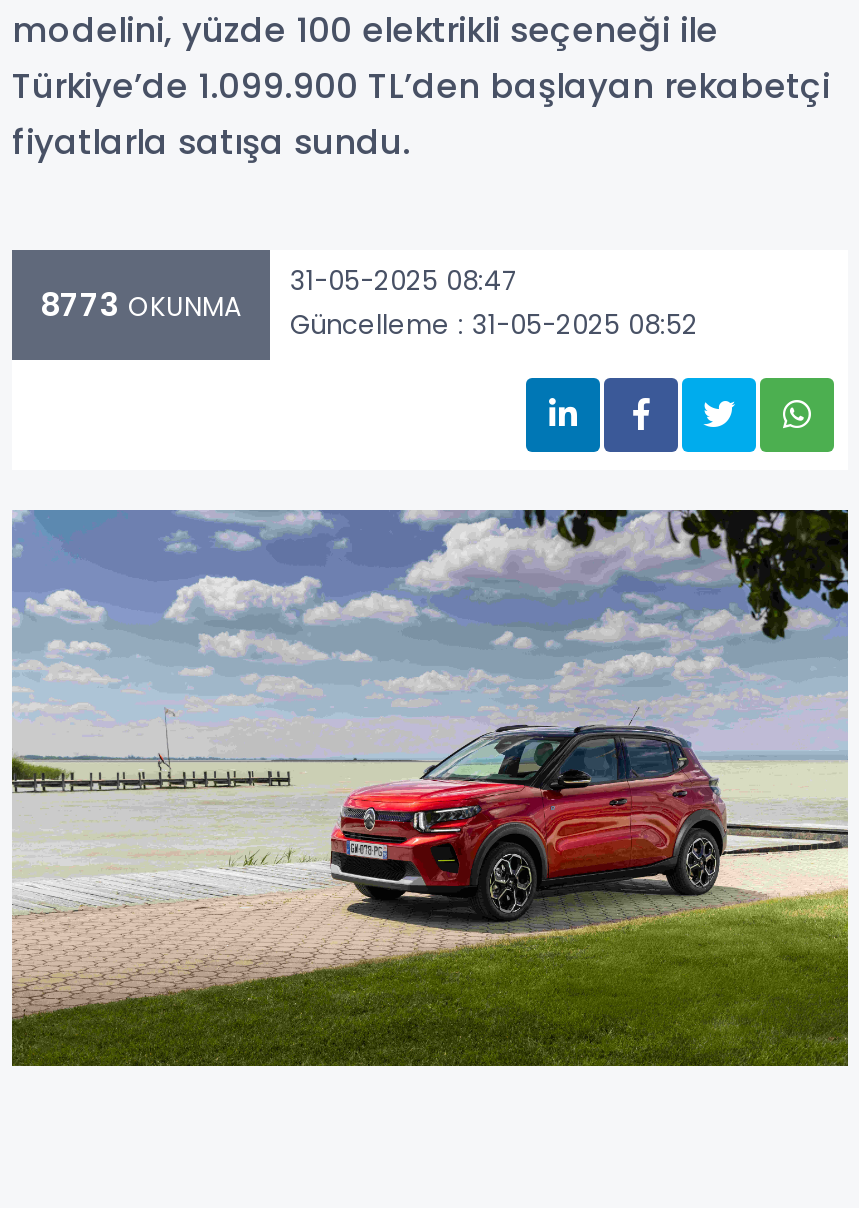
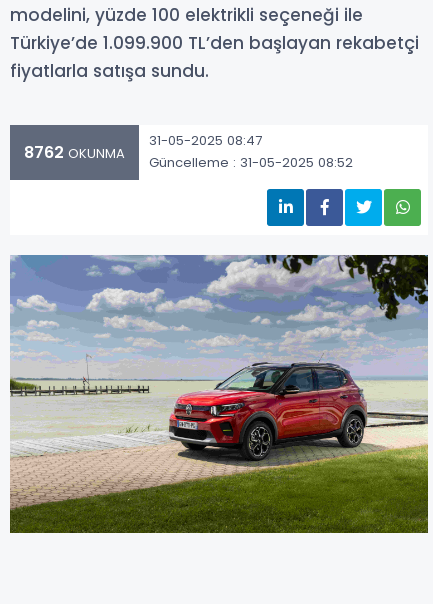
- 8773 OKUNMA 31-05-2025 08:47 Güncelleme : 31-05-2025 08:52
+ 8762 OKUNMA 31-05-2025 08:47 Güncelleme : 31-05-2025 08:52
